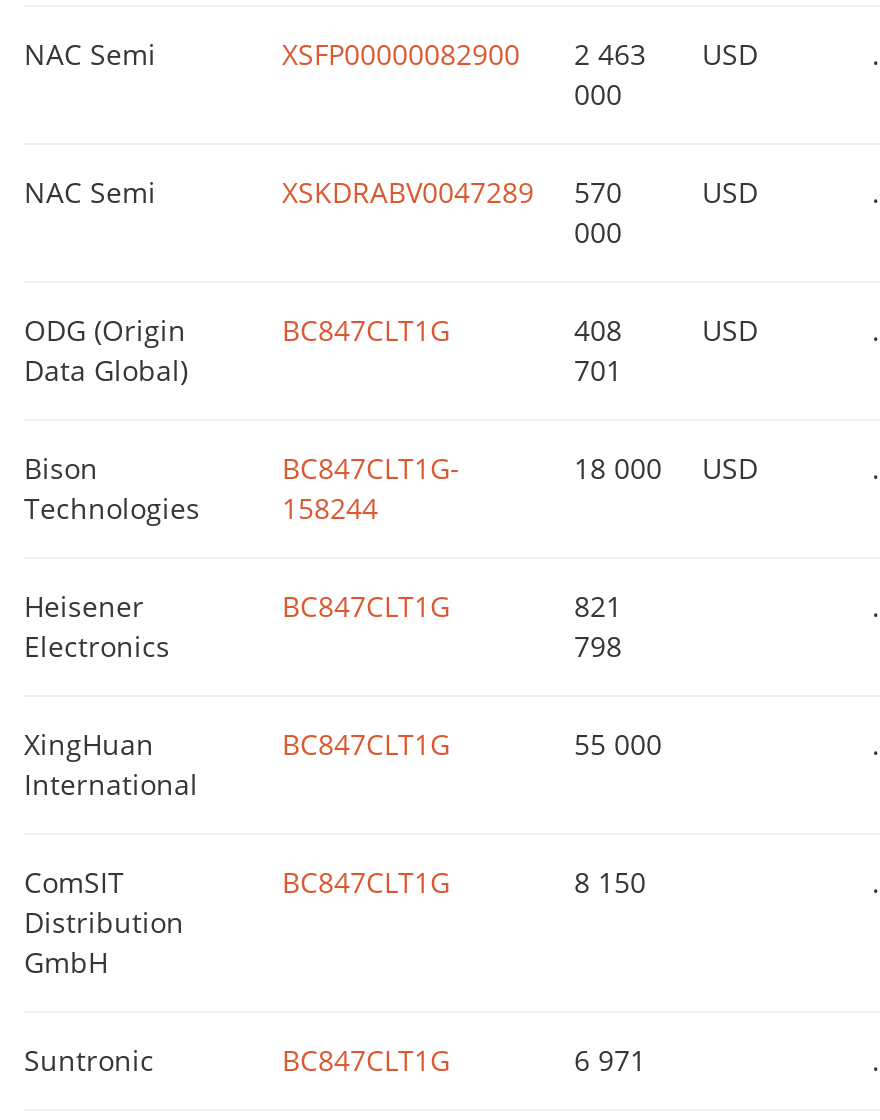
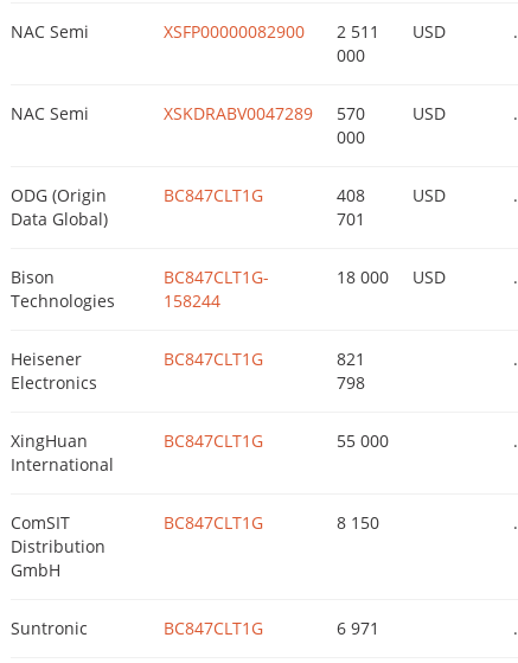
- XSFP00000082900 2 463 USD
+ XSFP00000082900 2 511 USD
